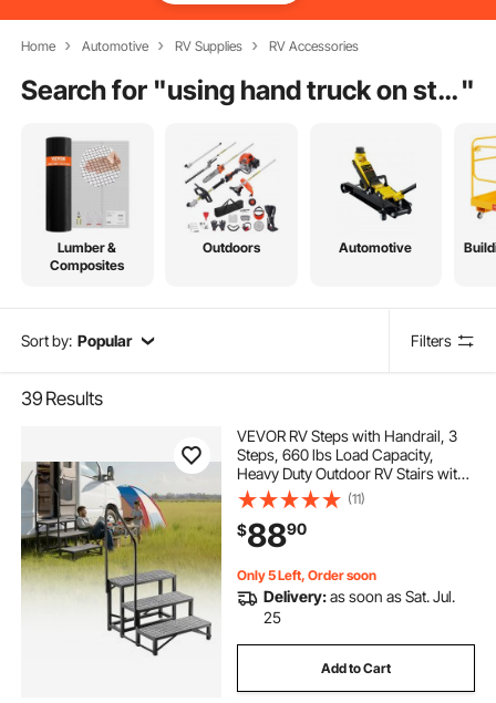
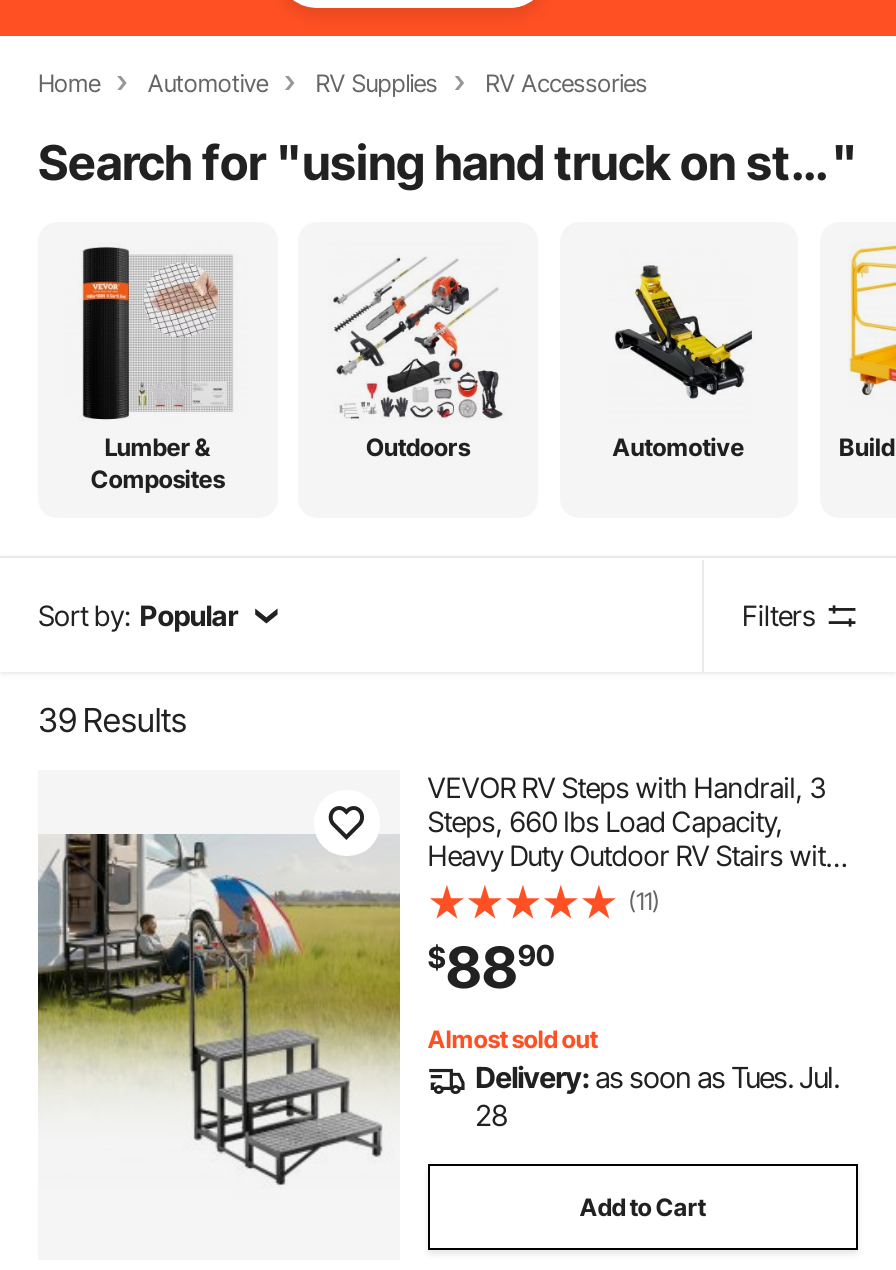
- Only 5 Left, Order soon
- Delivery: as soon as Sat. Jul.
- 25
+ Almost sold out
+ Delivery: as soon as Tues. Jul.
+ 28
